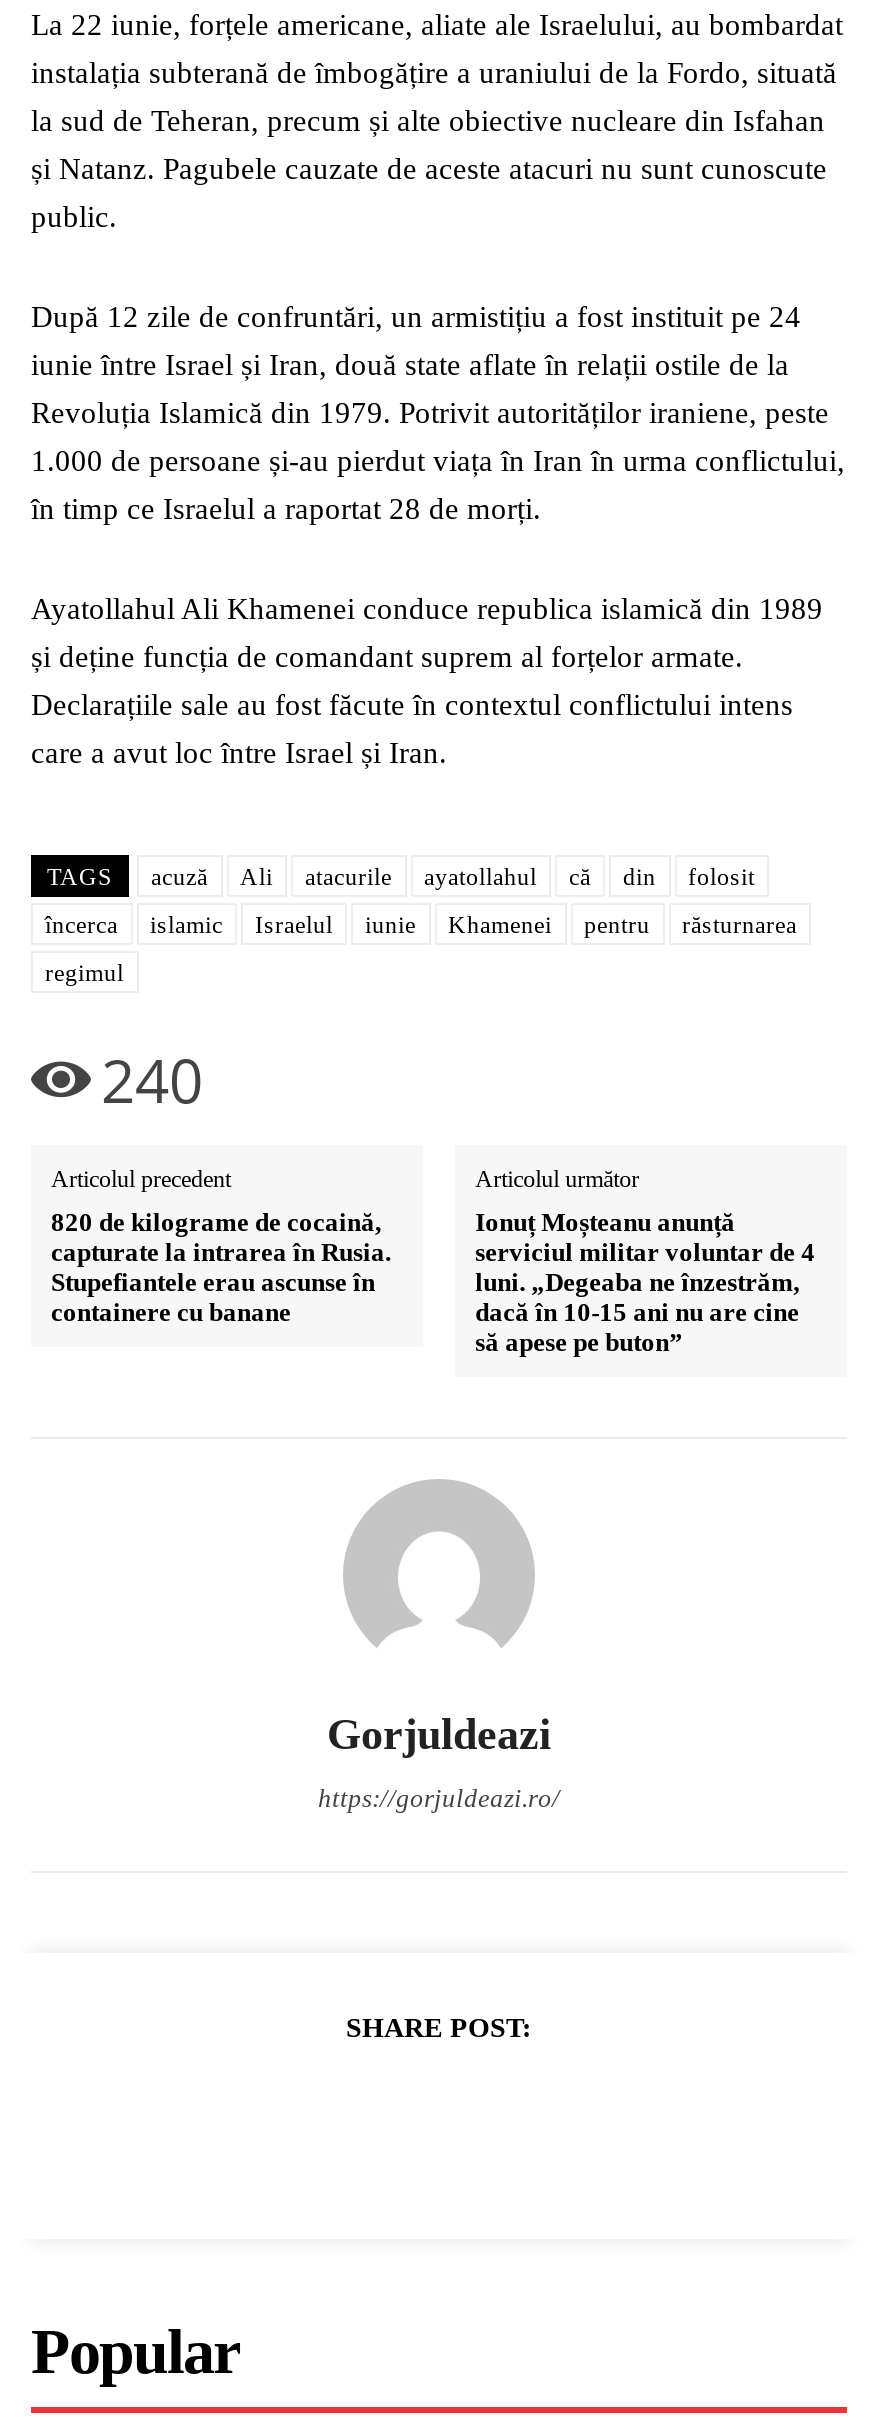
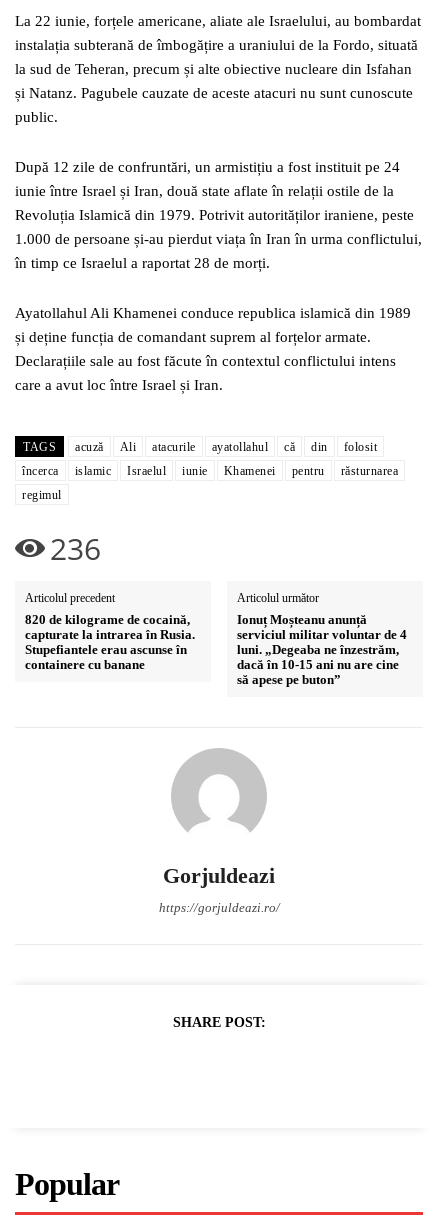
- 240
+ 236
